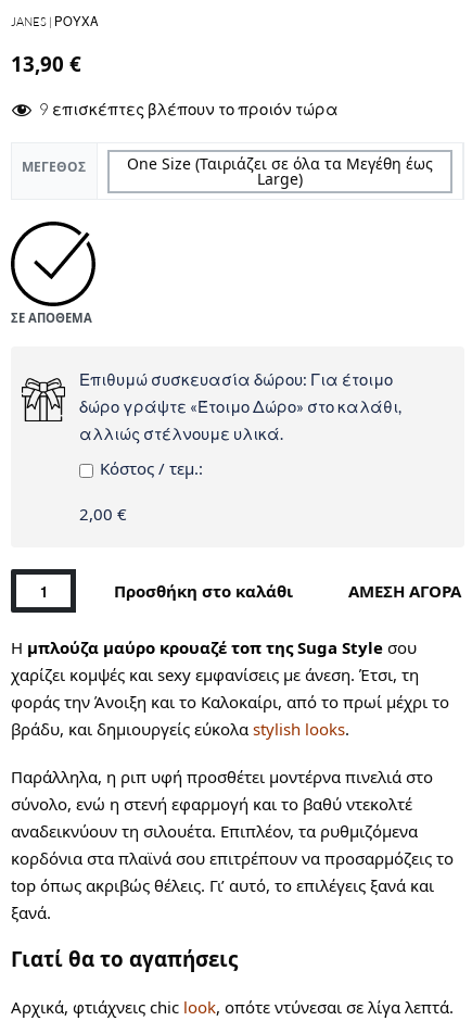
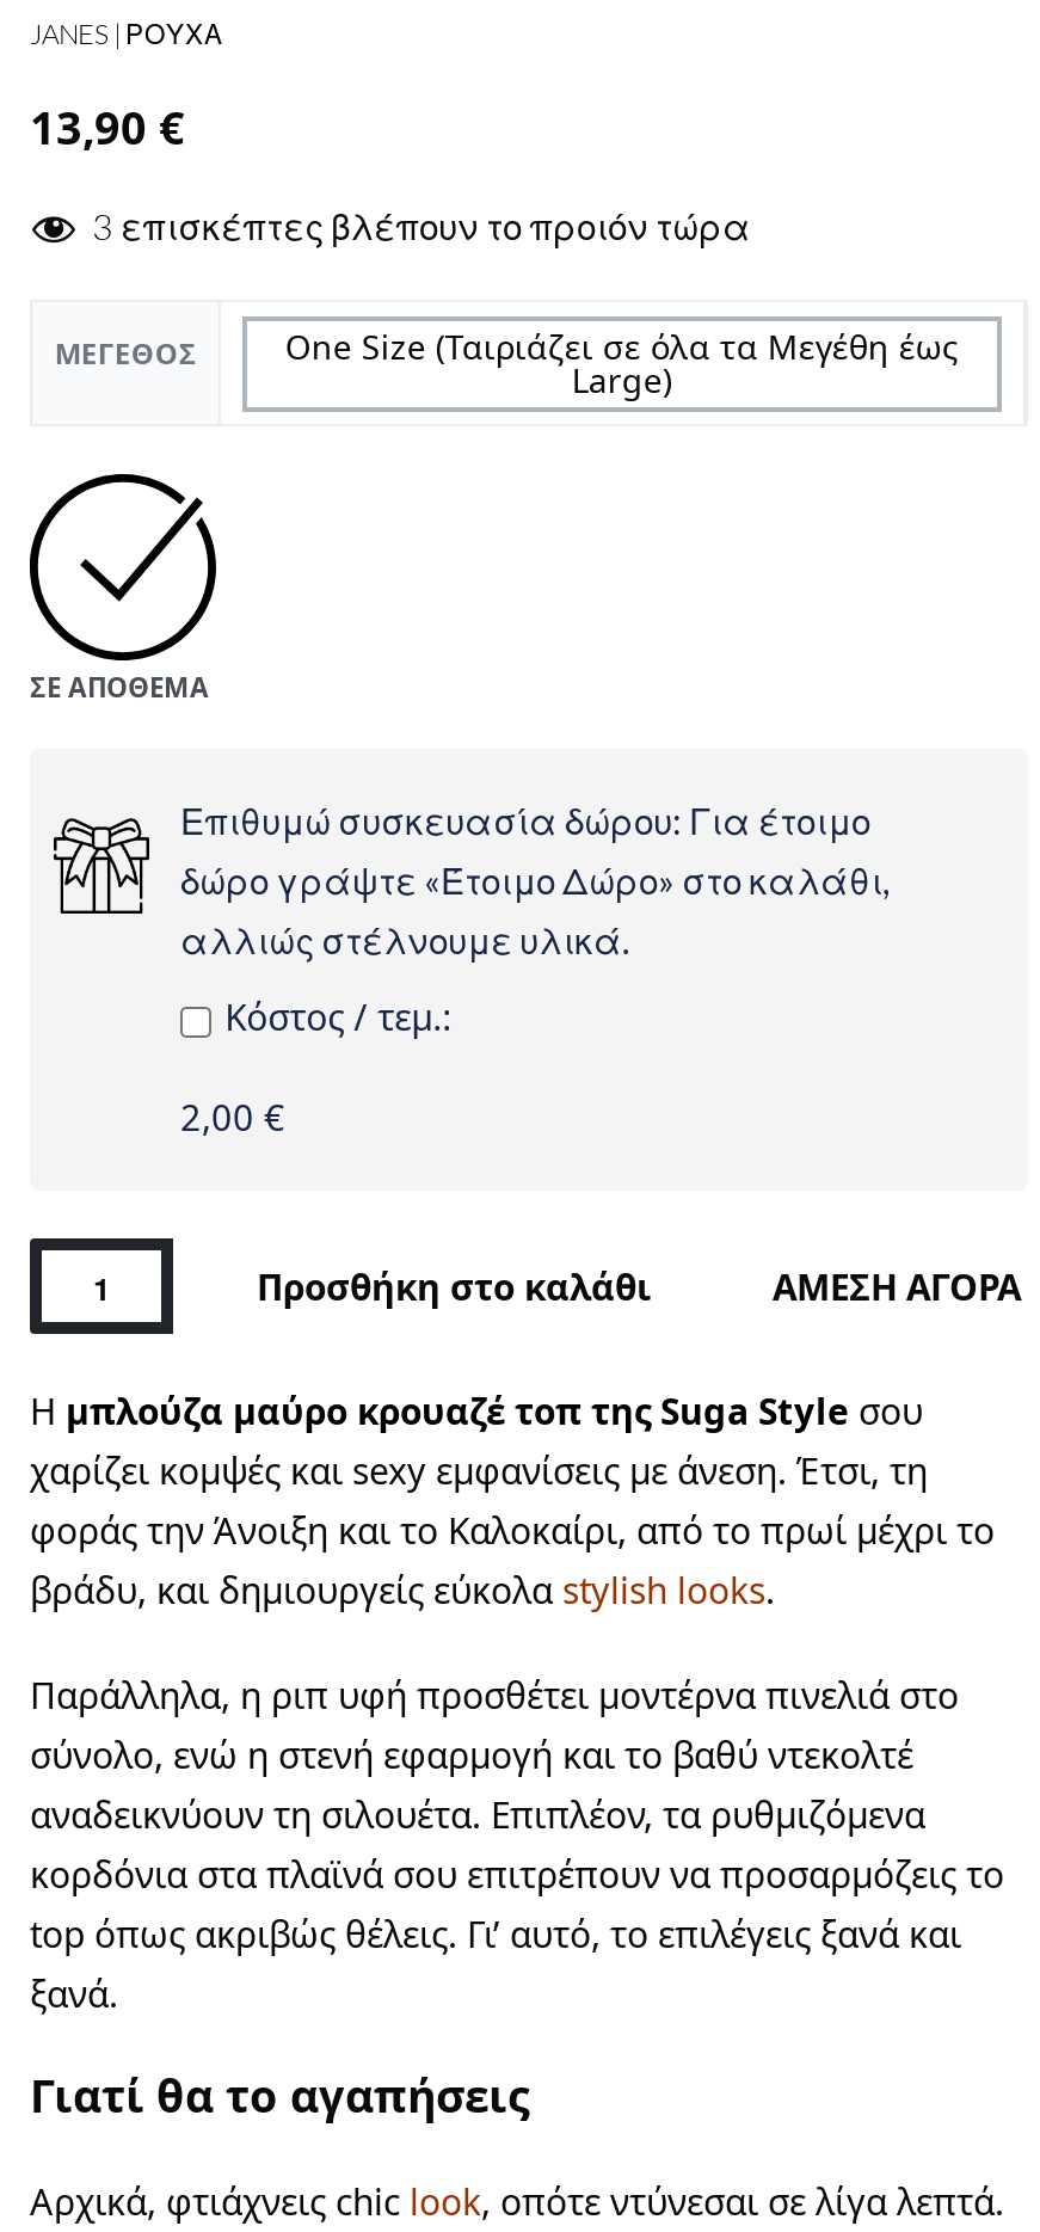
- 9 επισκέπτες βλέπουν το προιόν τώρα
+ 3 επισκέπτες βλέπουν το προιόν τώρα
